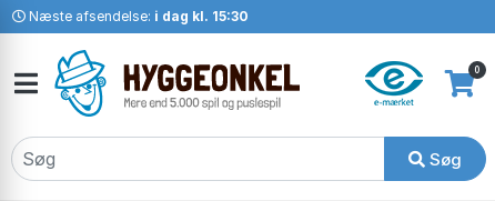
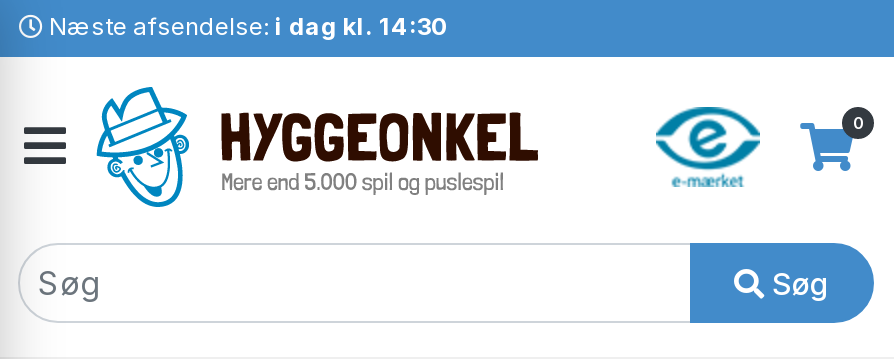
- Næste afsendelse: i dag kl. 15:30
+ Næste afsendelse: i dag kl. 14:30
